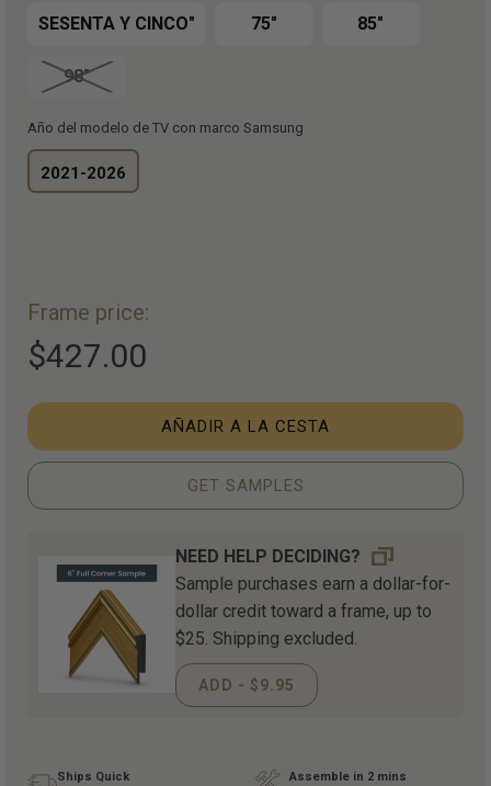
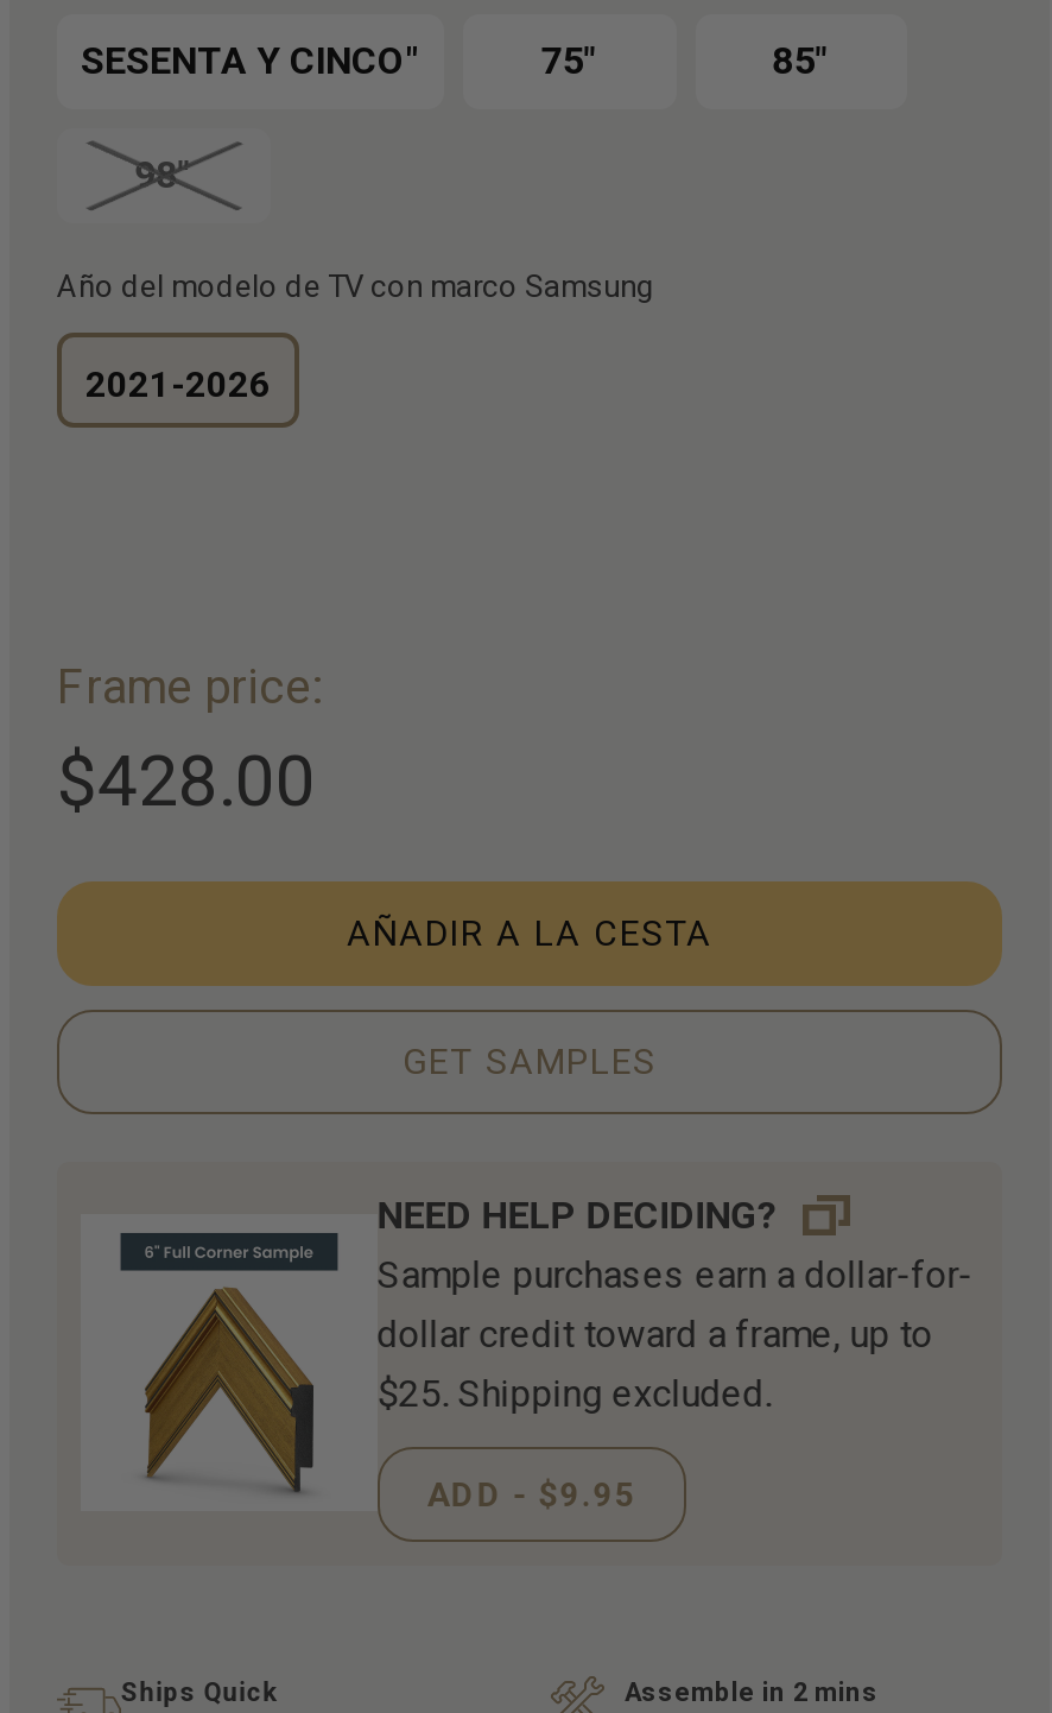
- $427.00
+ $428.00
